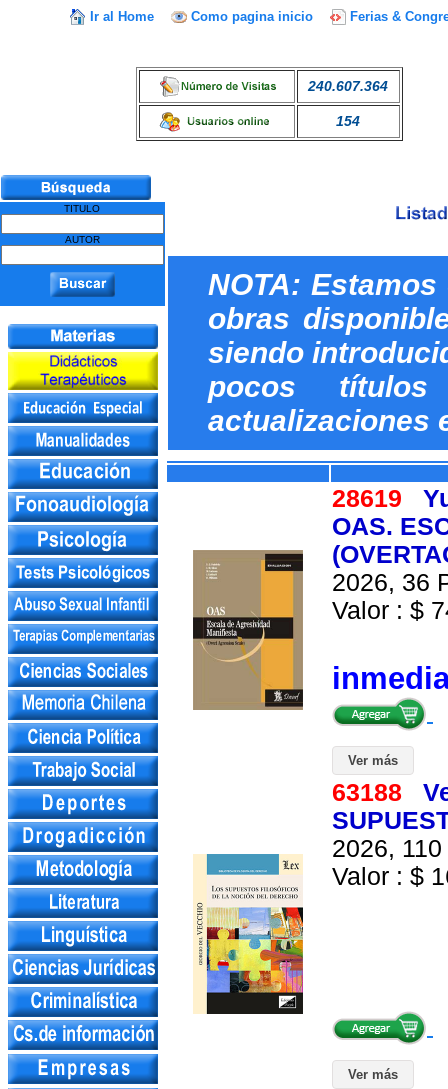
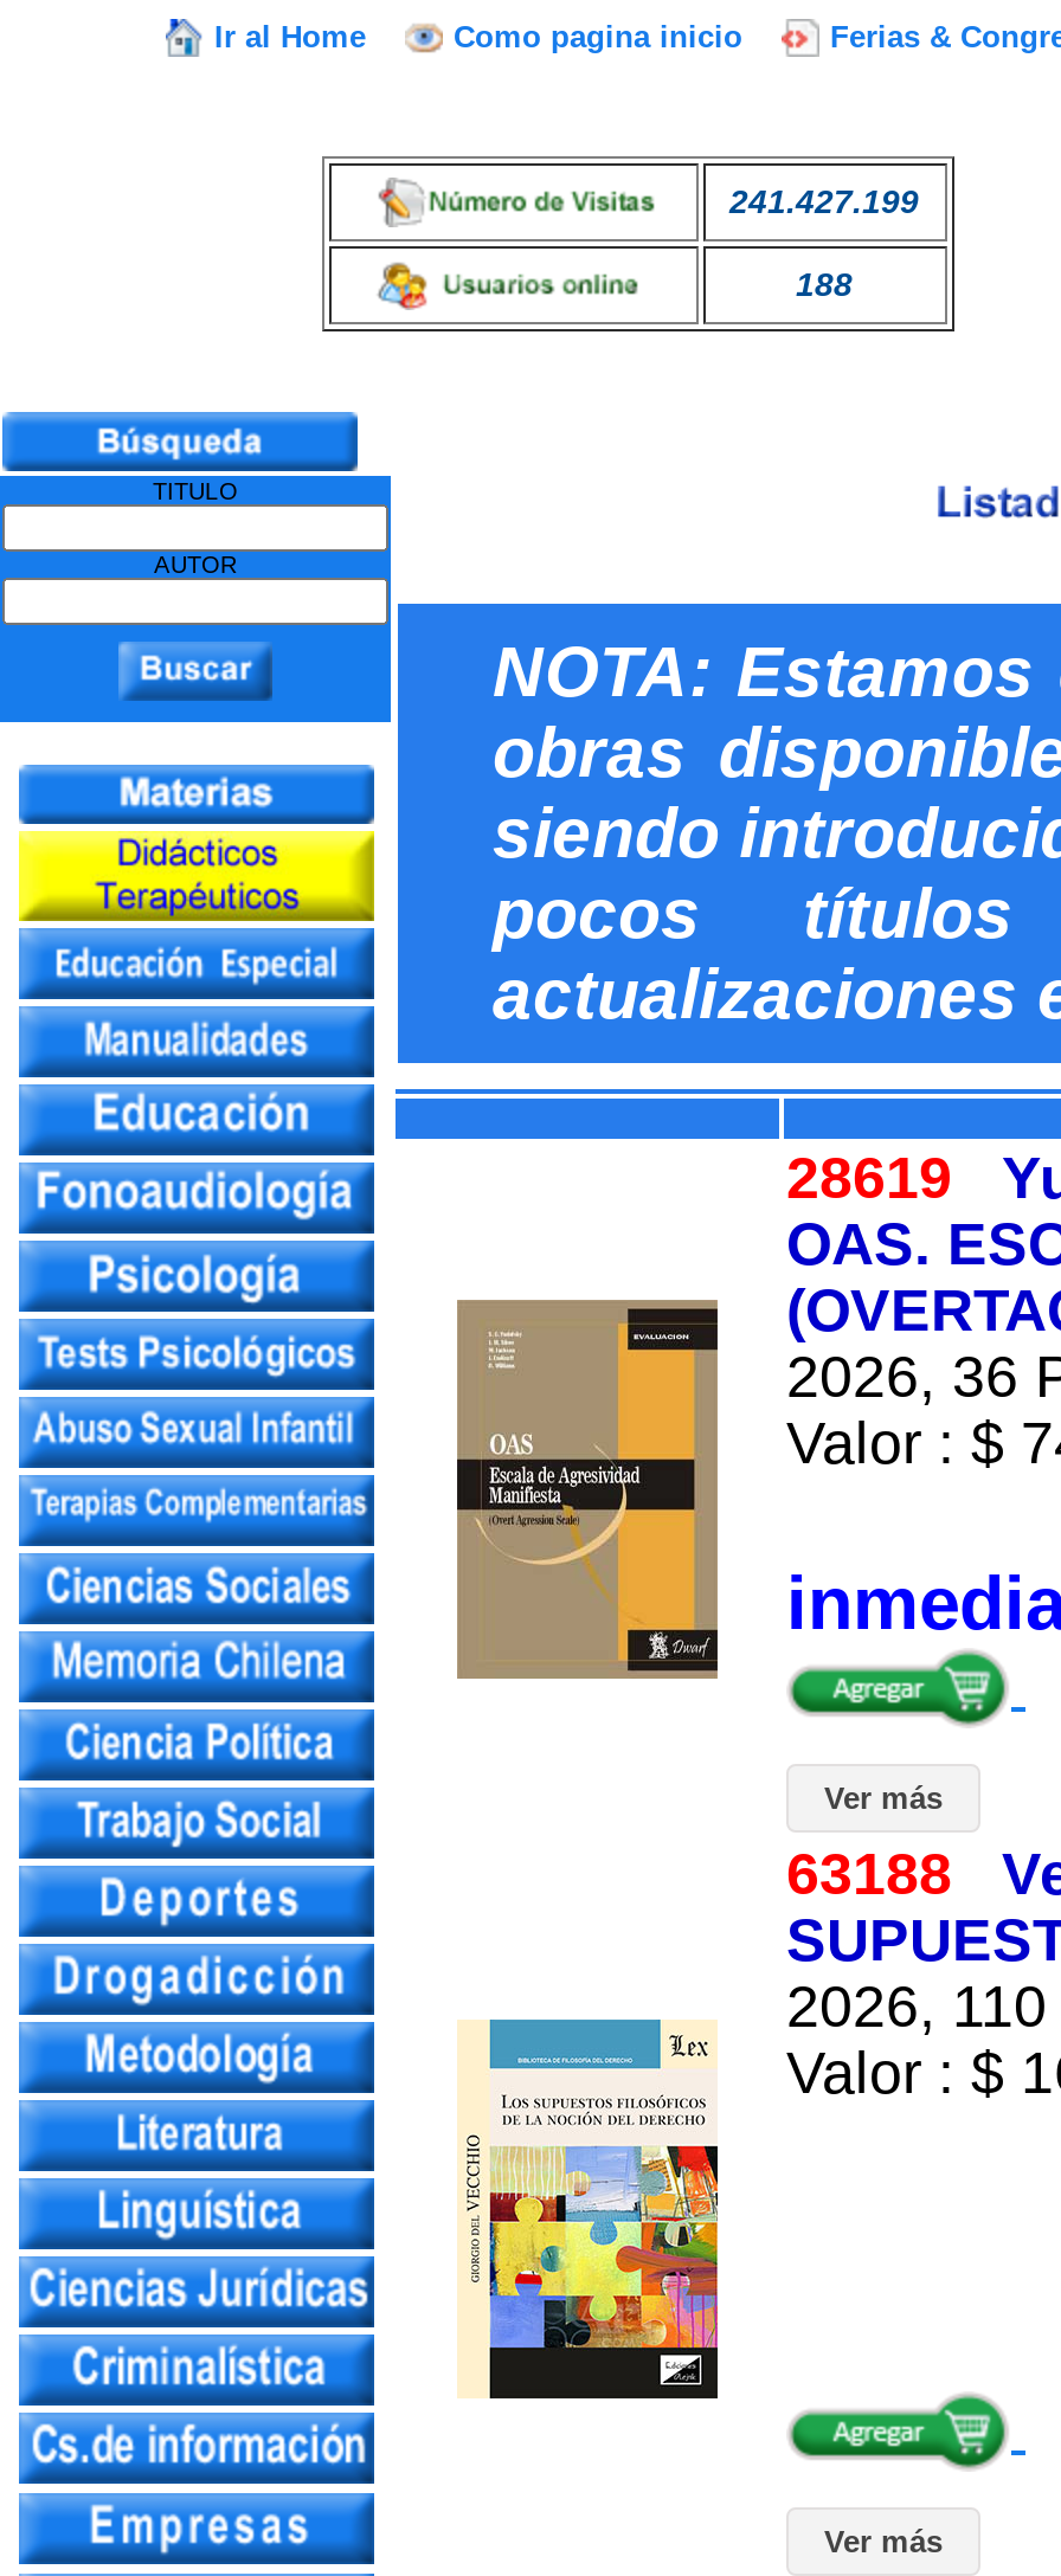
- 240.607.364
+ 241.427.199

- 154
+ 188
